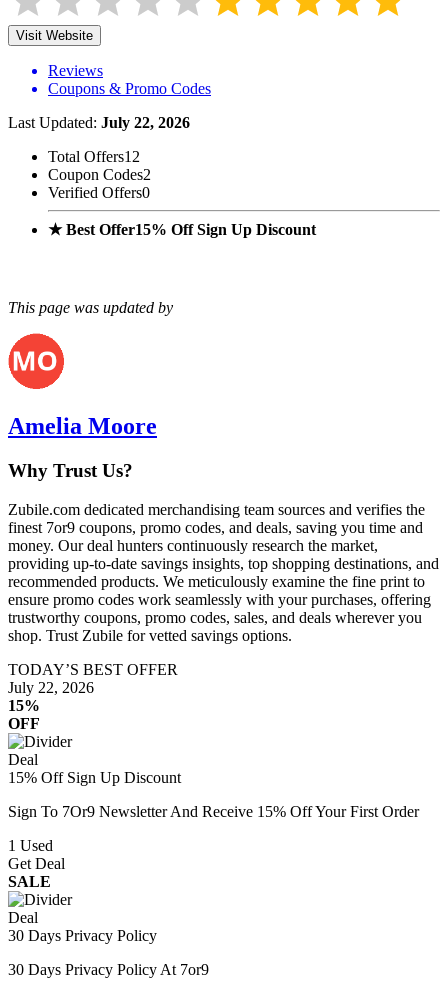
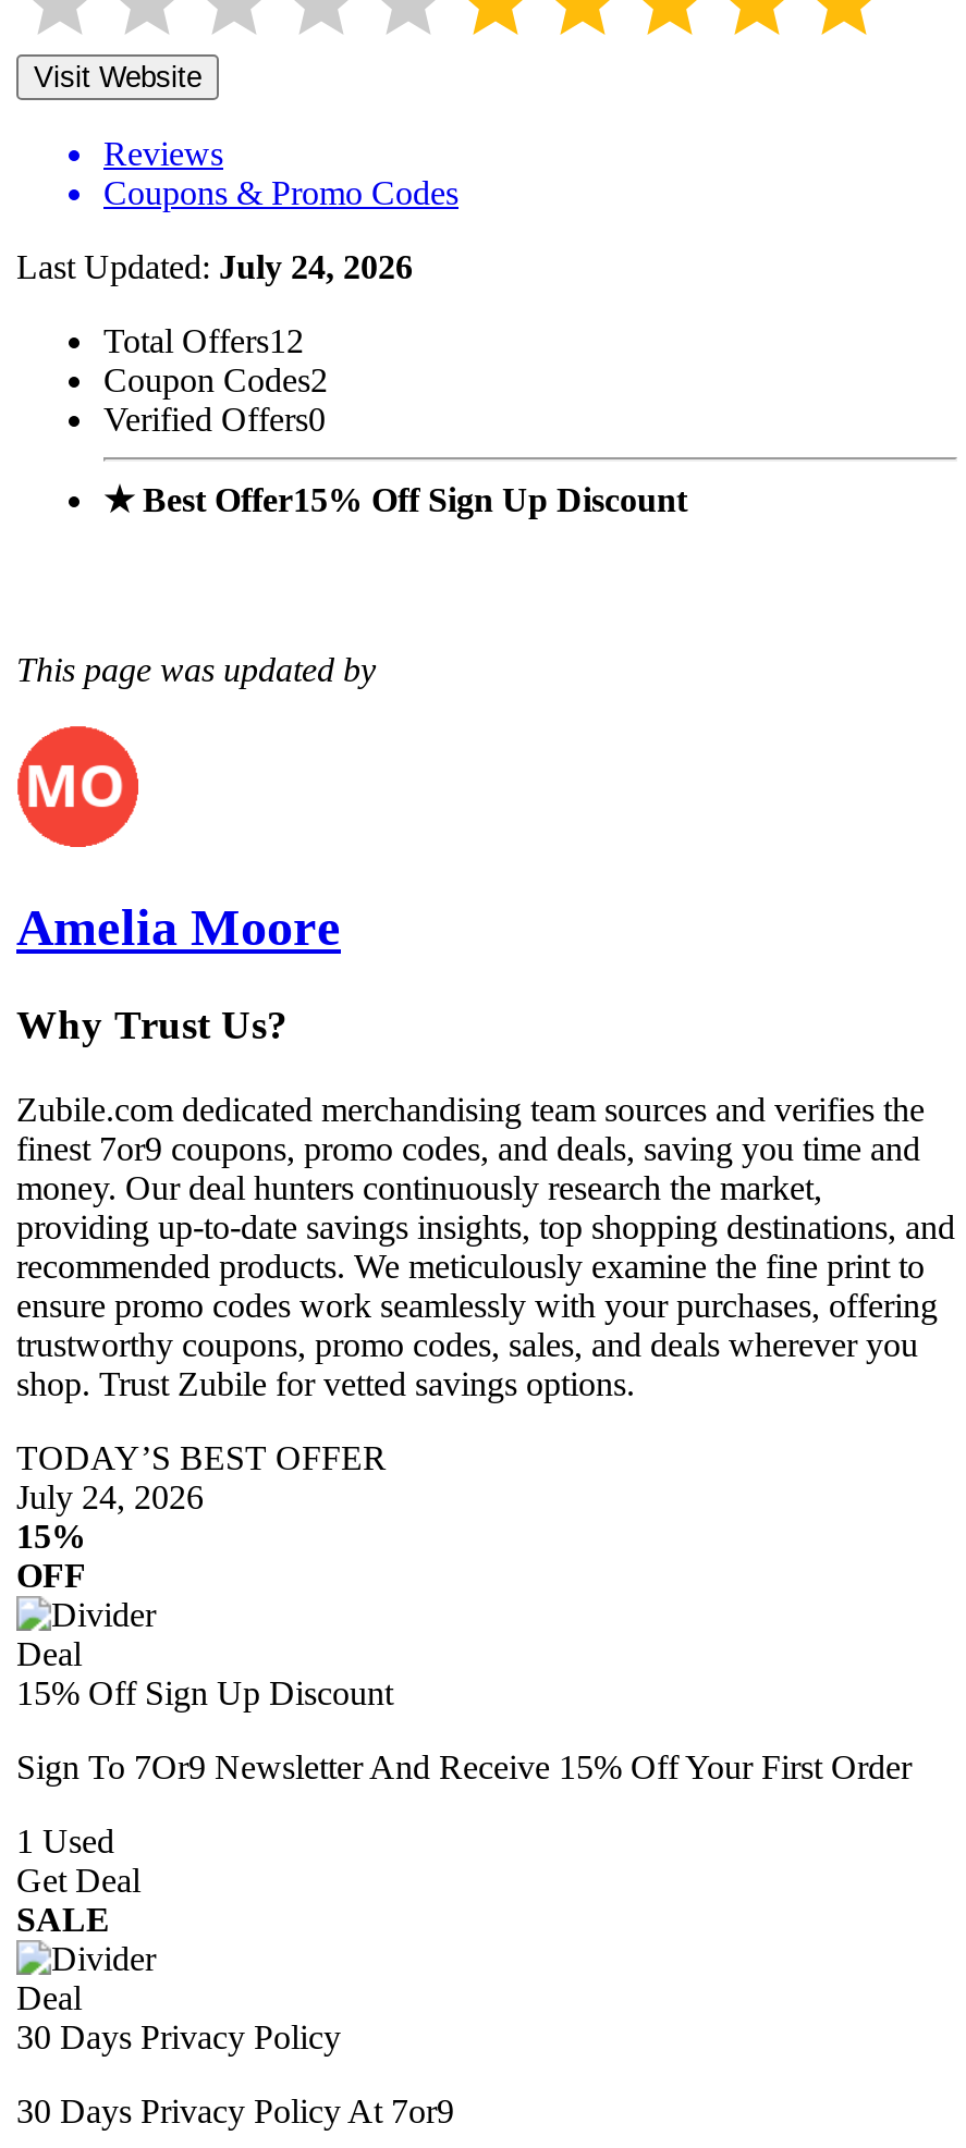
- Last Updated: July 22, 2026
+ Last Updated: July 24, 2026

- July 22, 2026
+ July 24, 2026
